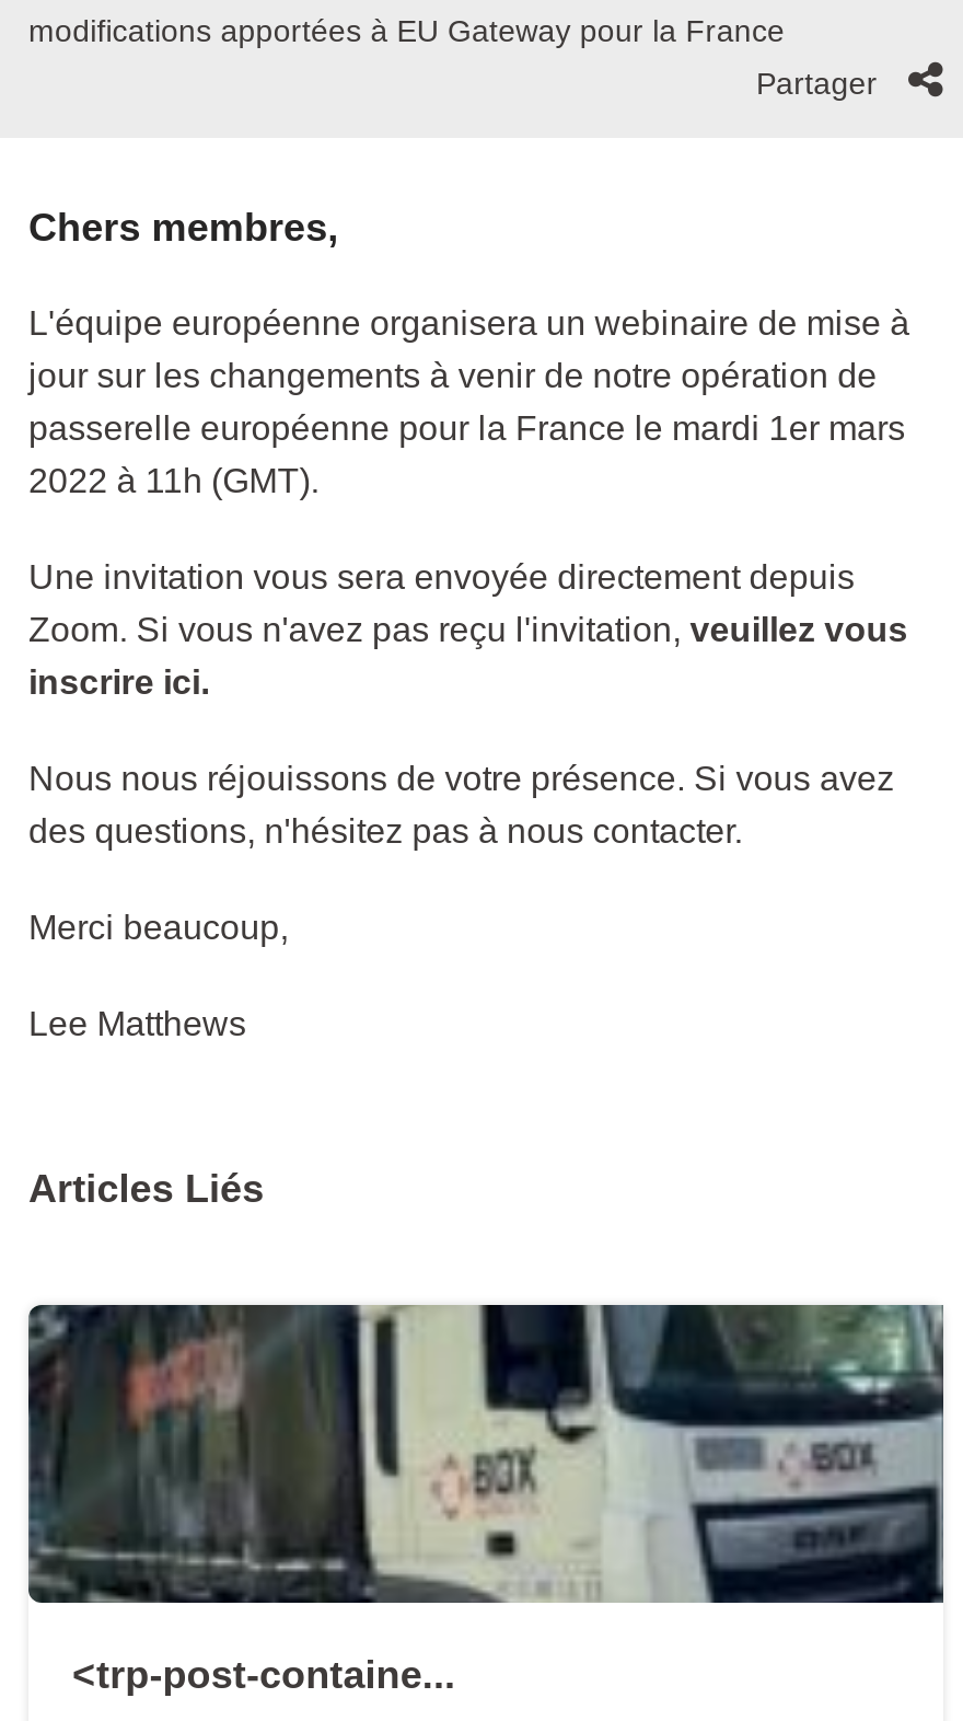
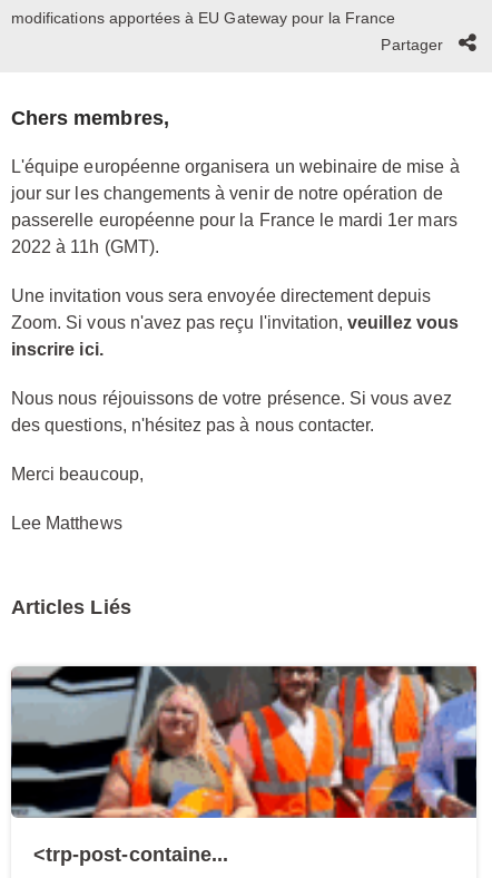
- [image]
+ [image]
